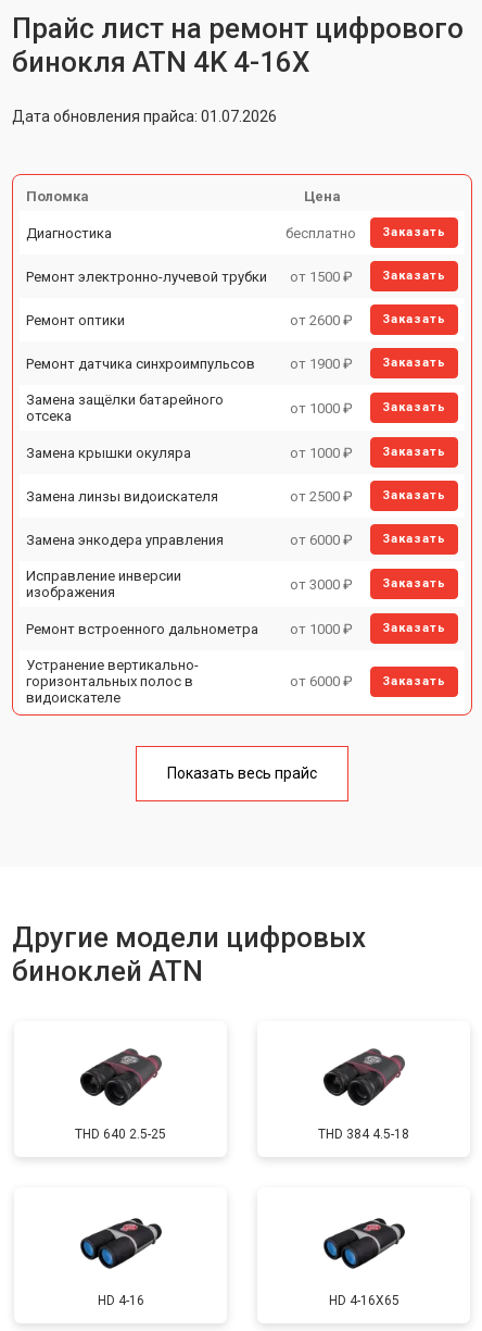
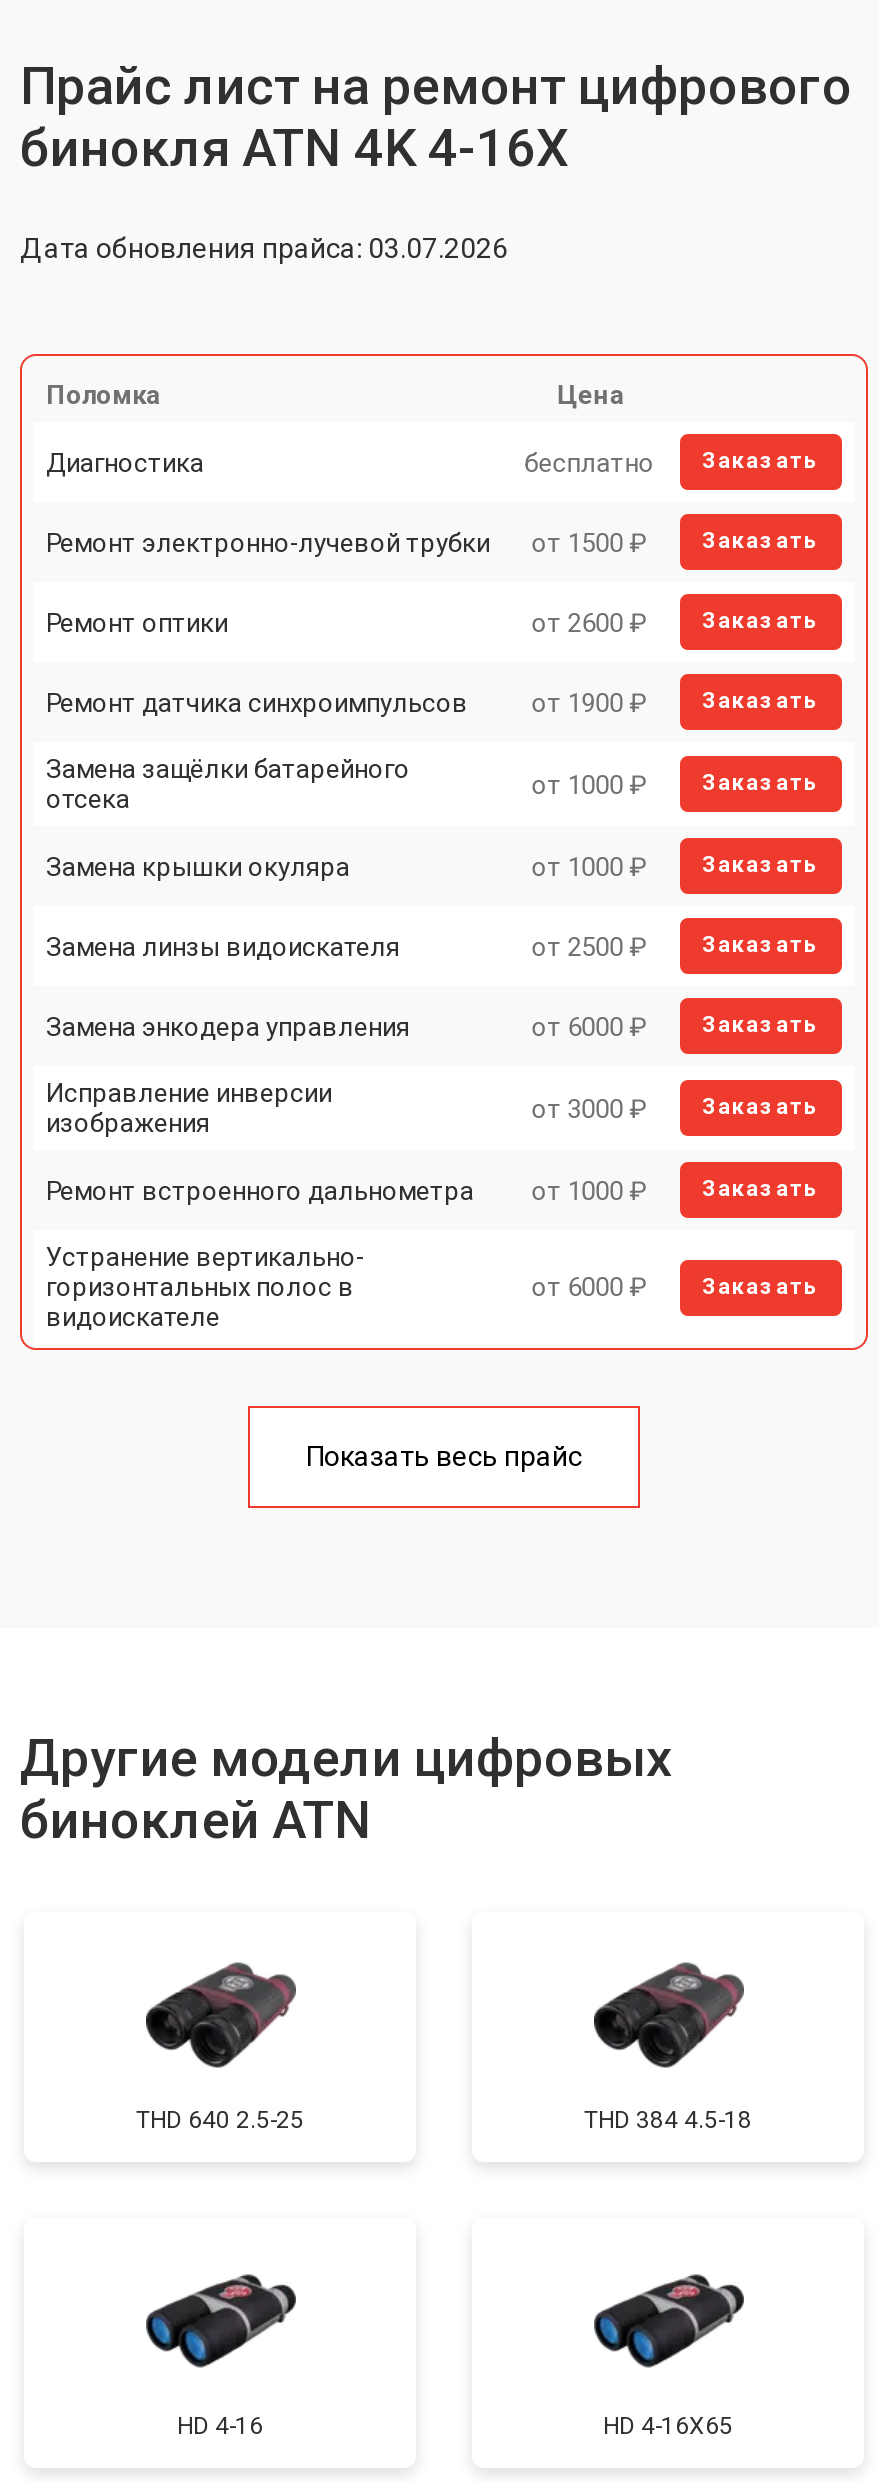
- Дата обновления прайса: 01.07.2026
+ Дата обновления прайса: 03.07.2026
